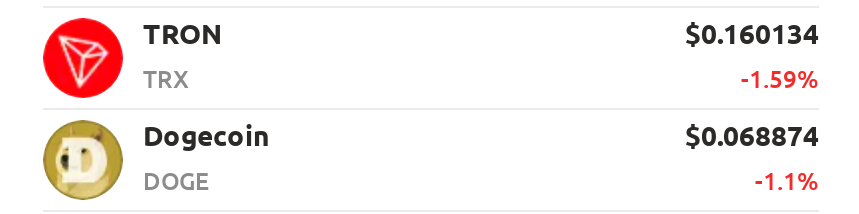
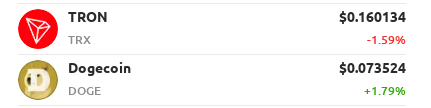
- $0.068874
+ $0.073524

- -1.1%
+ +1.79%
